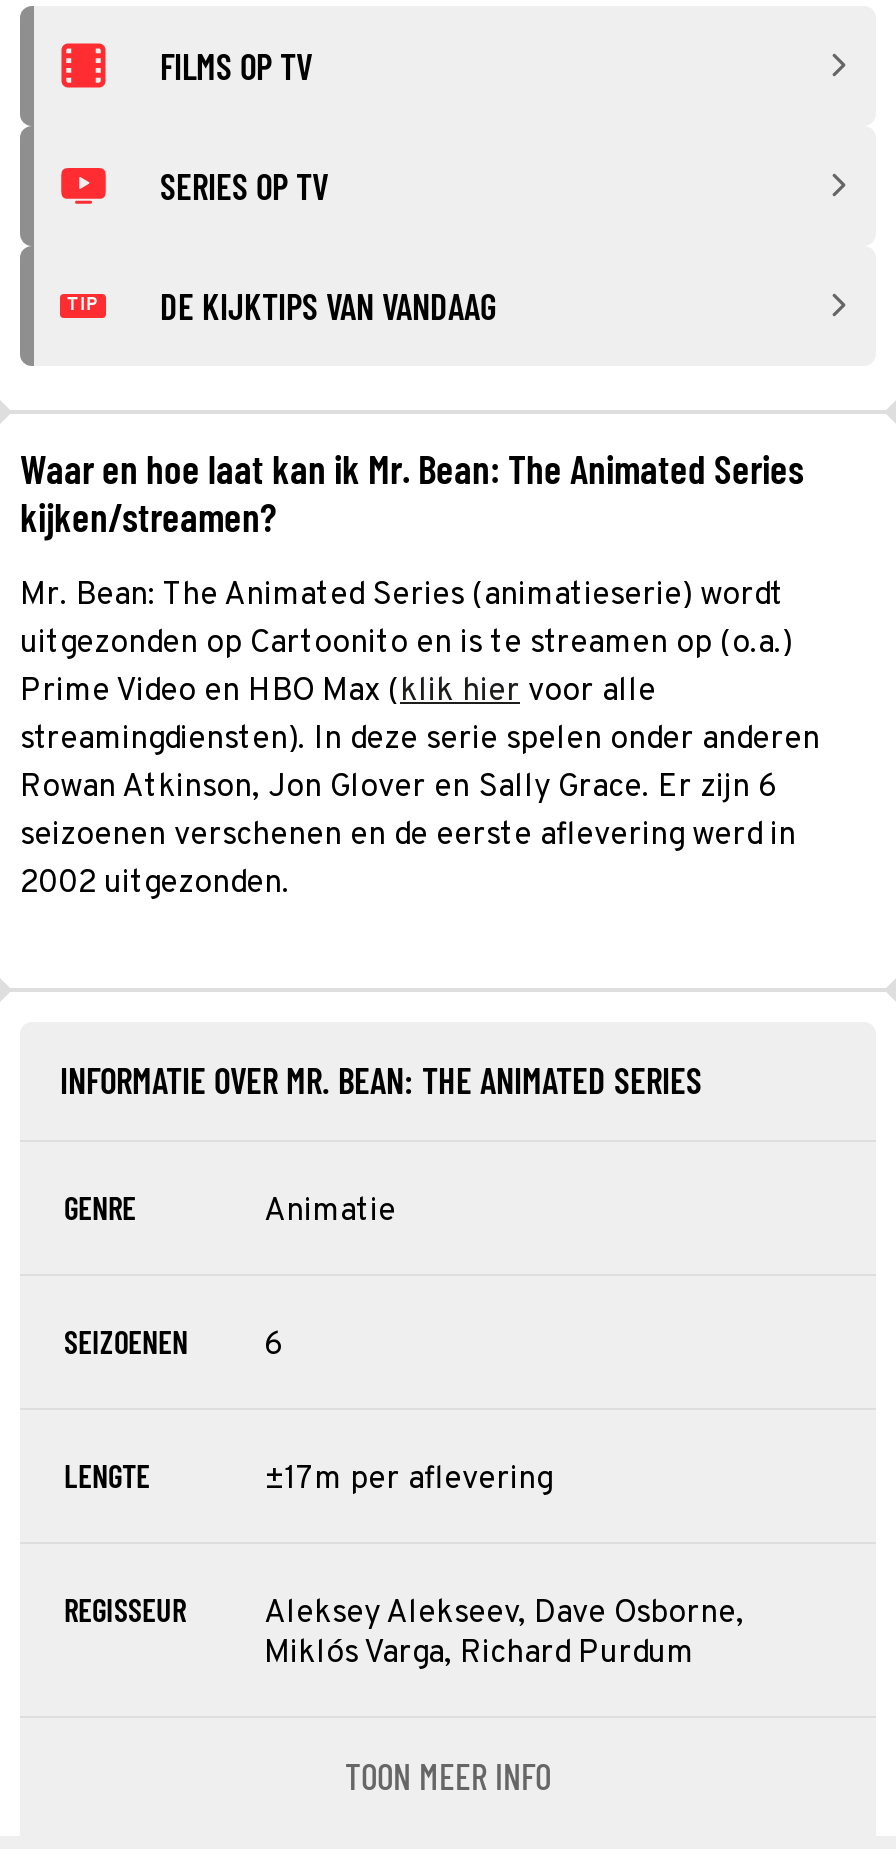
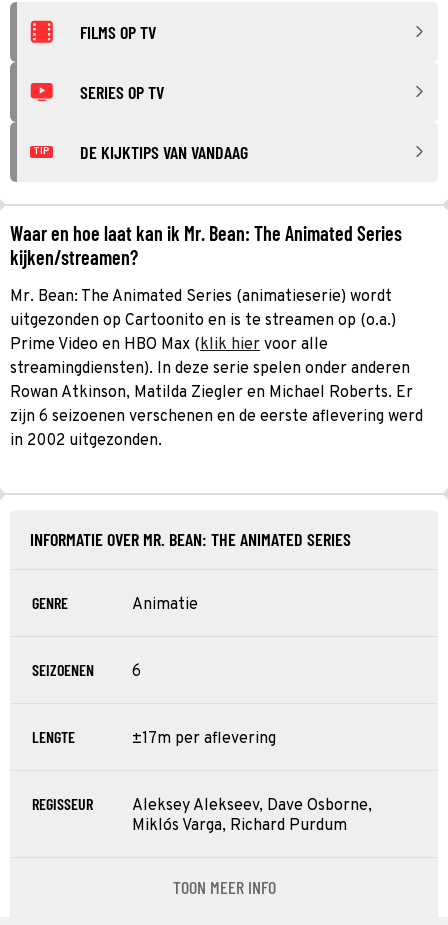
- Rowan Atkinson, Jon Glover en Sally Grace. Er zijn 6
- seizoenen verschenen en de eerste aflevering werd in
- 2002 uitgezonden.
+ Rowan Atkinson, Matilda Ziegler en Michael Roberts. Er
+ zijn 6 seizoenen verschenen en de eerste aflevering werd
+ in 2002 uitgezonden.
